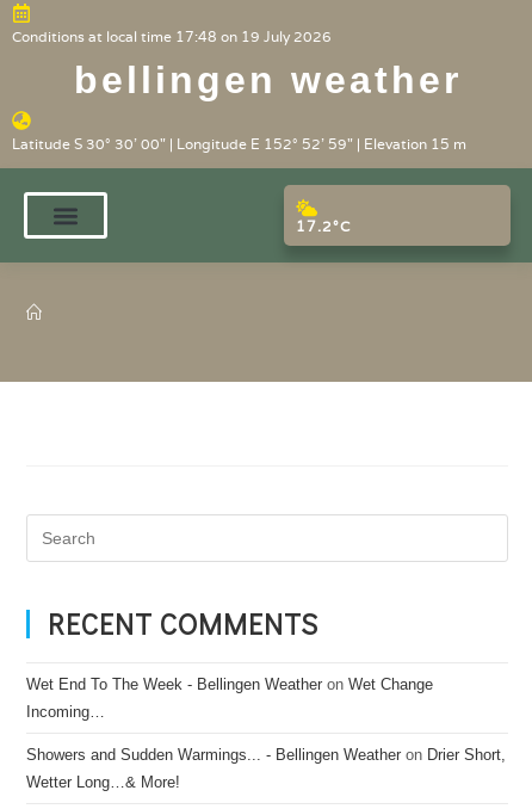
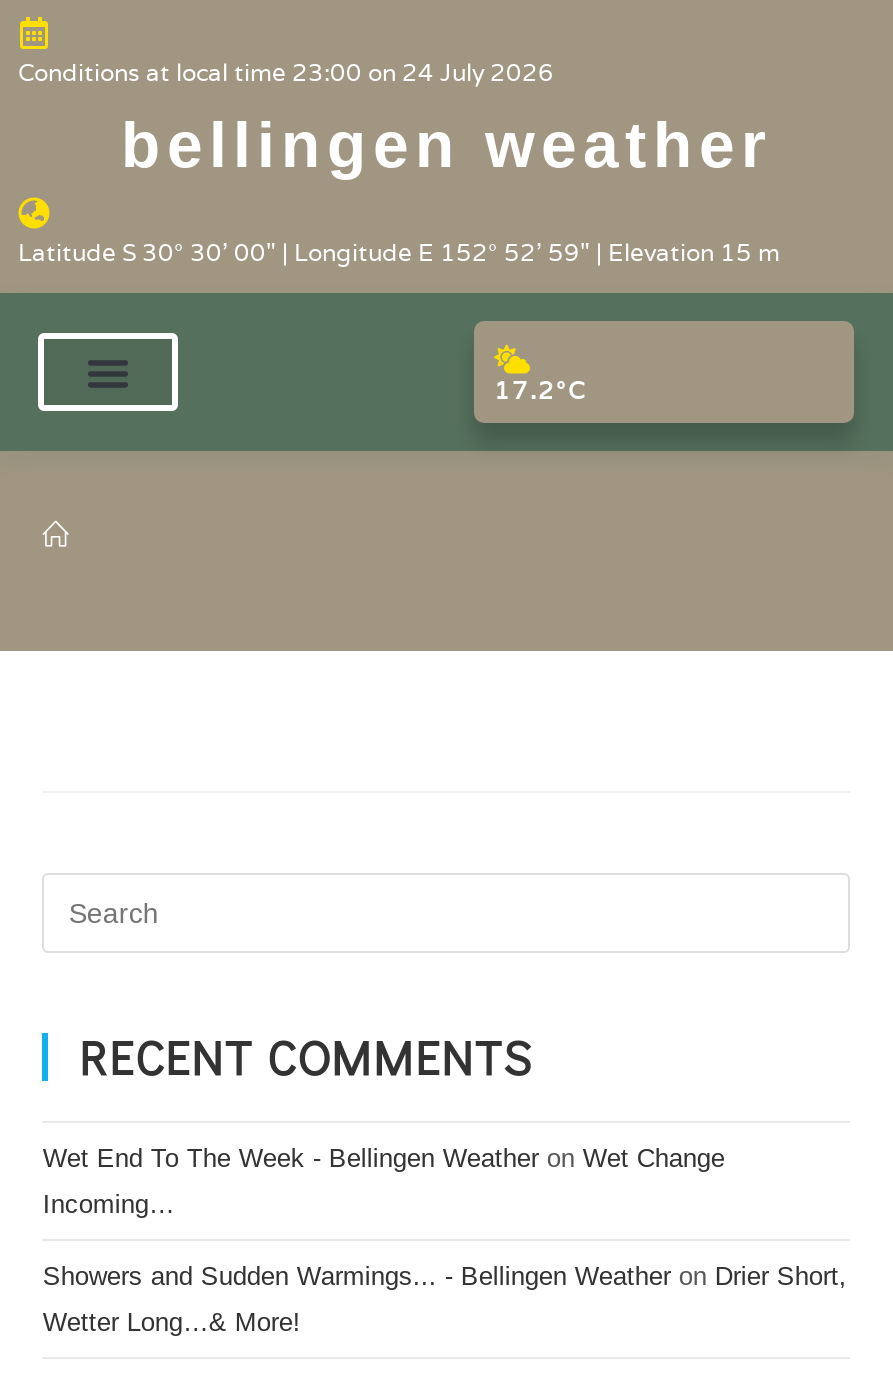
- Conditions at local time 17:48 on 19 July 2026
+ Conditions at local time 23:00 on 24 July 2026
